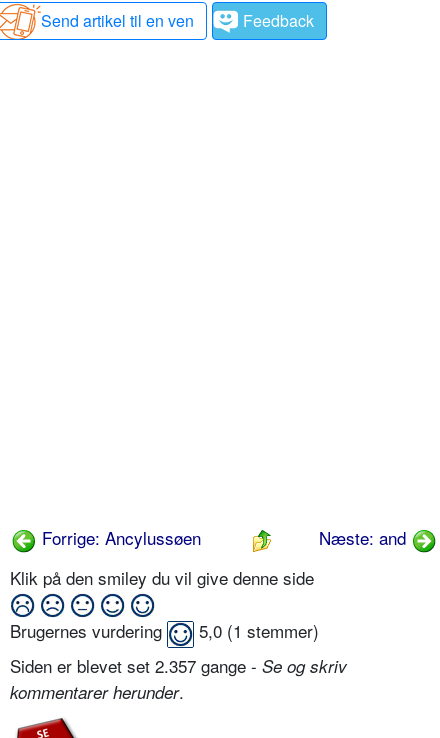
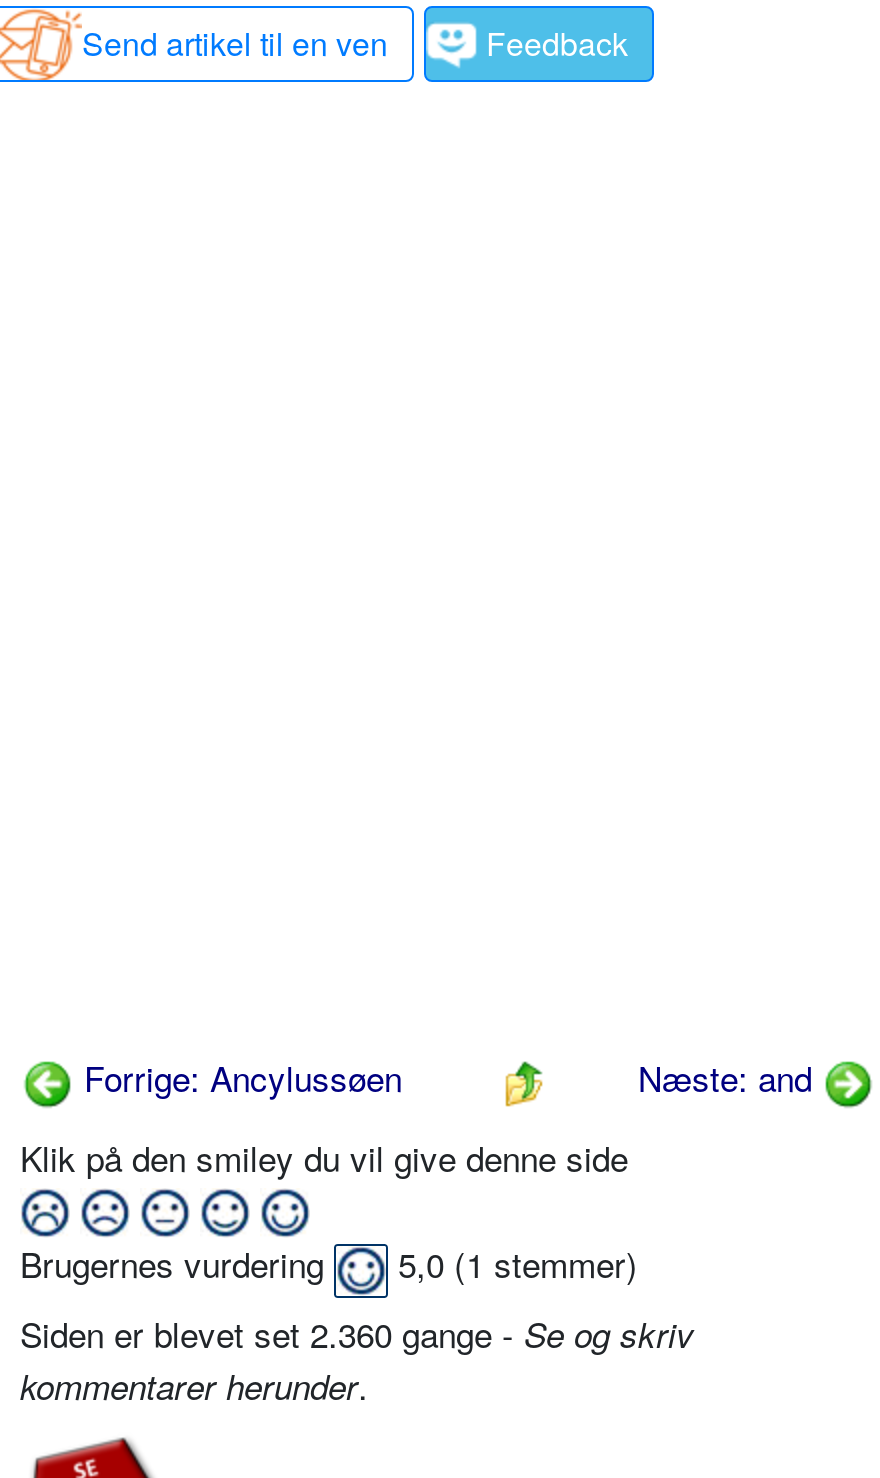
- Siden er blevet set 2.357 gange - Se og skriv
+ Siden er blevet set 2.360 gange - Se og skriv
